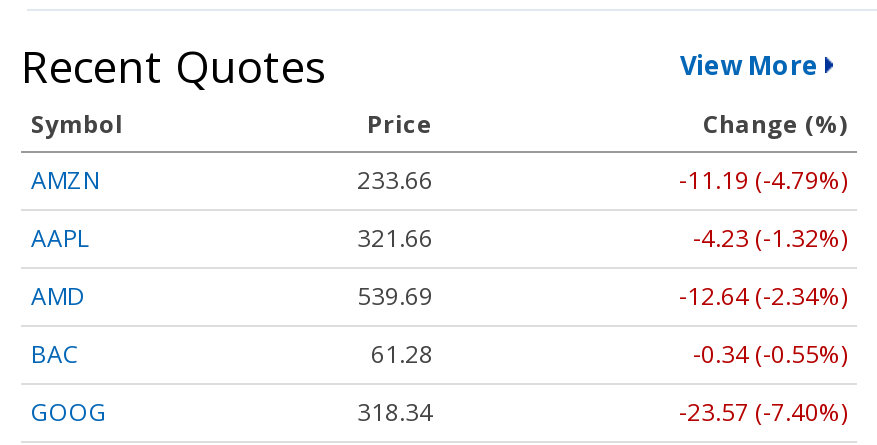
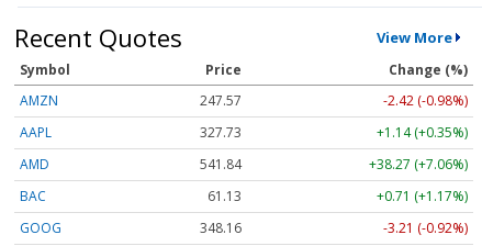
- 233.66
+ 247.57

- -11.19 (-4.79%)
+ -2.42 (-0.98%)

- 321.66
+ 327.73

- -4.23 (-1.32%)
+ +1.14 (+0.35%)

- 539.69
+ 541.84

- -12.64 (-2.34%)
+ +38.27 (+7.06%)

- 61.28
+ 61.13

- -0.34 (-0.55%)
+ +0.71 (+1.17%)

- 318.34
+ 348.16

- -23.57 (-7.40%)
+ -3.21 (-0.92%)
